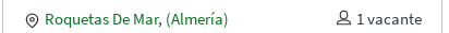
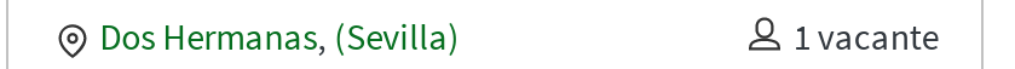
- Roquetas De Mar, (Almería)
+ Dos Hermanas, (Sevilla)
